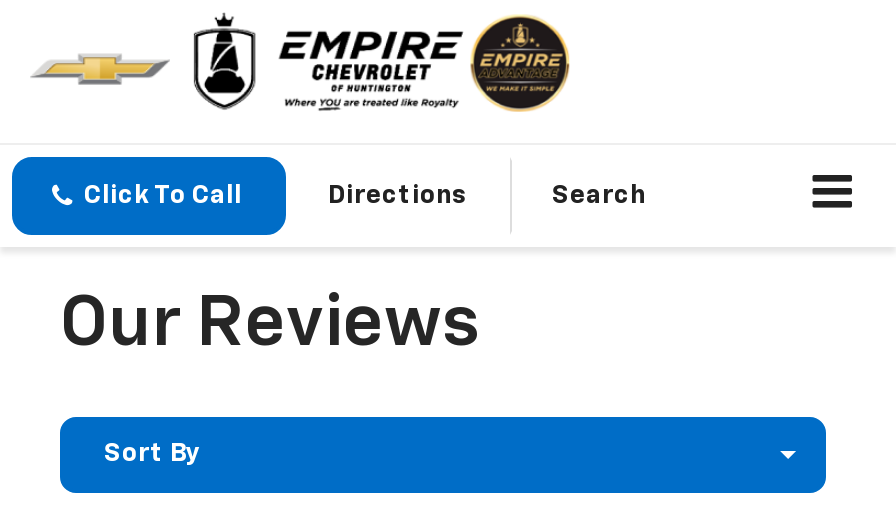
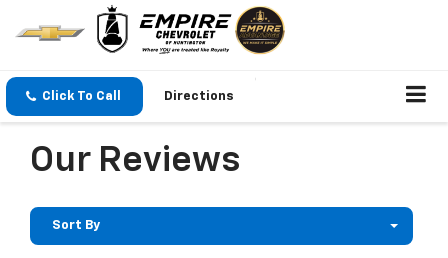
- Search
